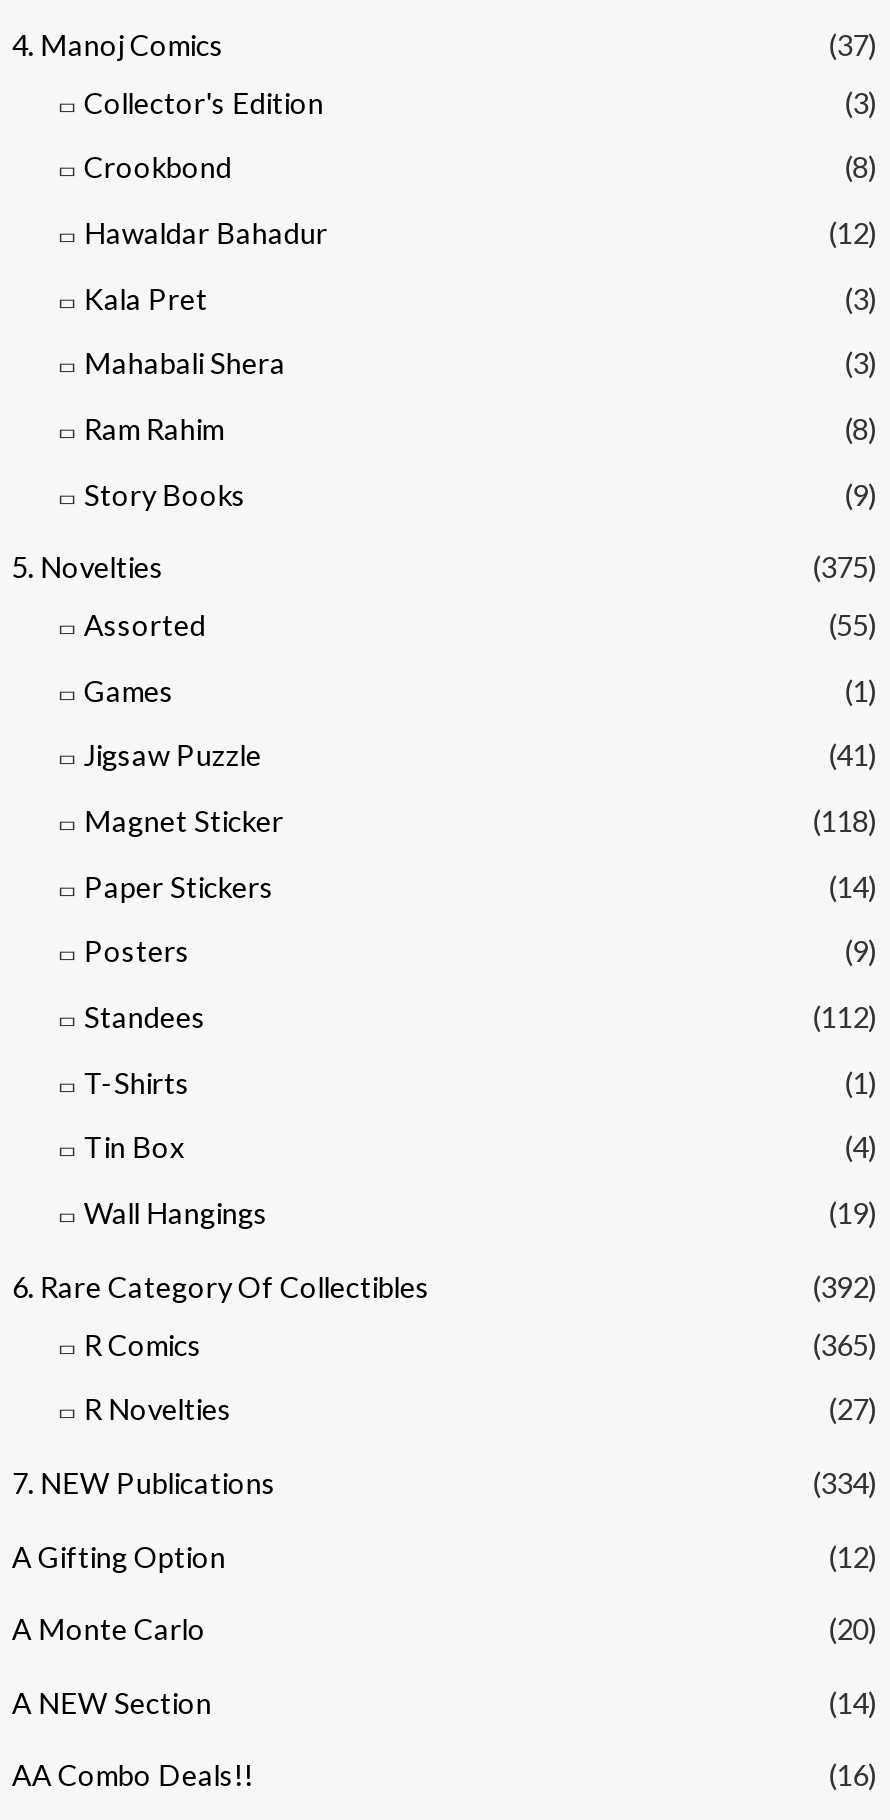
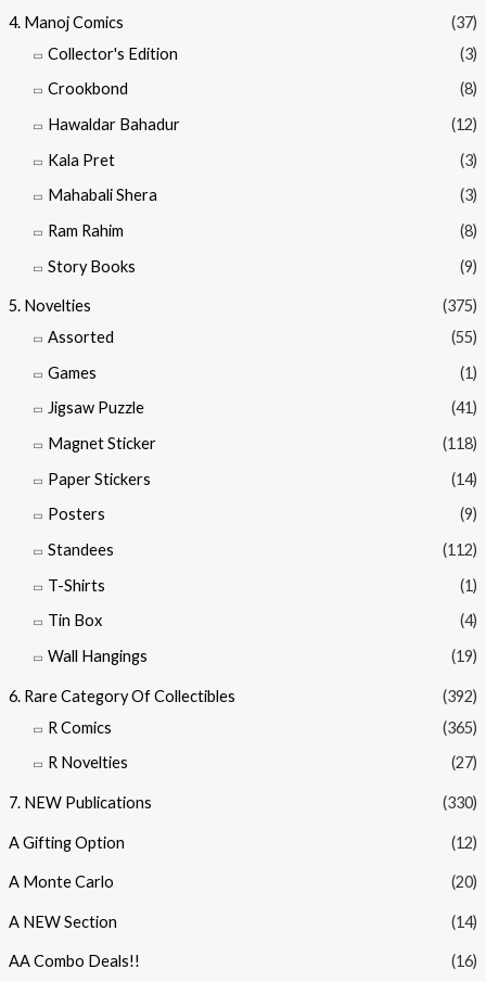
- (334)
+ (330)
